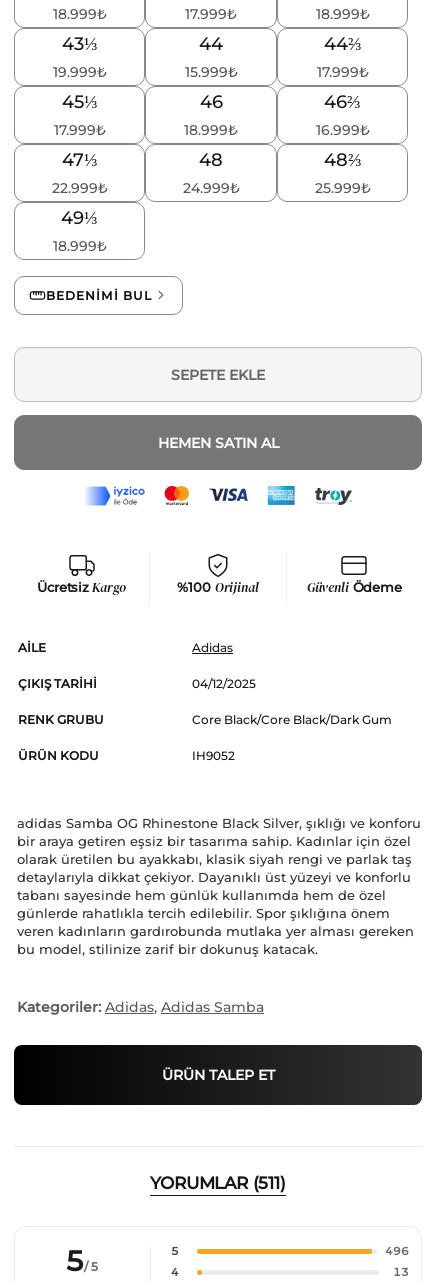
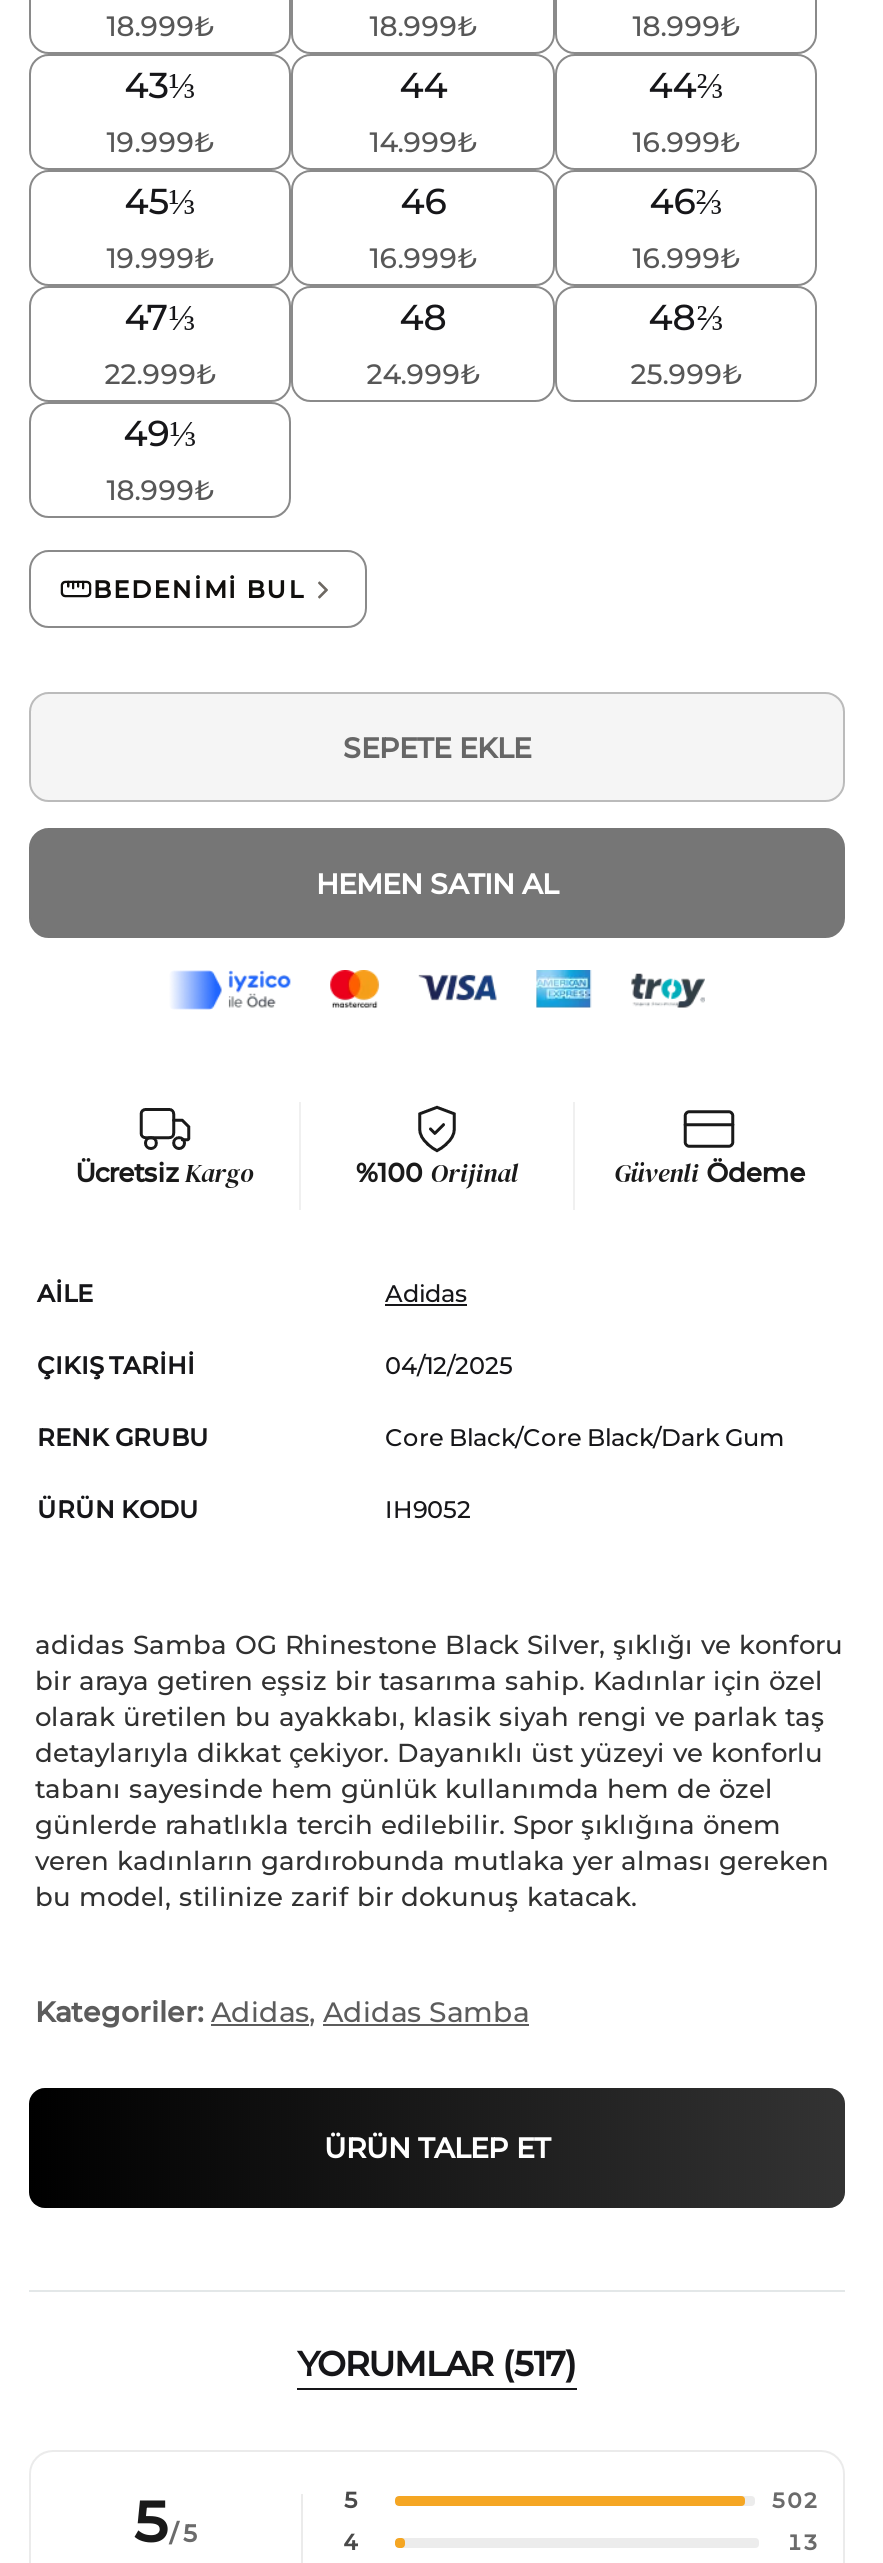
- 17.999₺
+ 18.999₺

- 15.999₺
+ 14.999₺

- 17.999₺
+ 16.999₺

- 17.999₺
+ 19.999₺

- 18.999₺
+ 16.999₺

- YORUMLAR (511)
+ YORUMLAR (517)

- 496
+ 502
